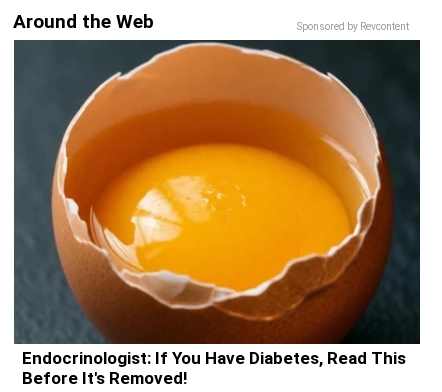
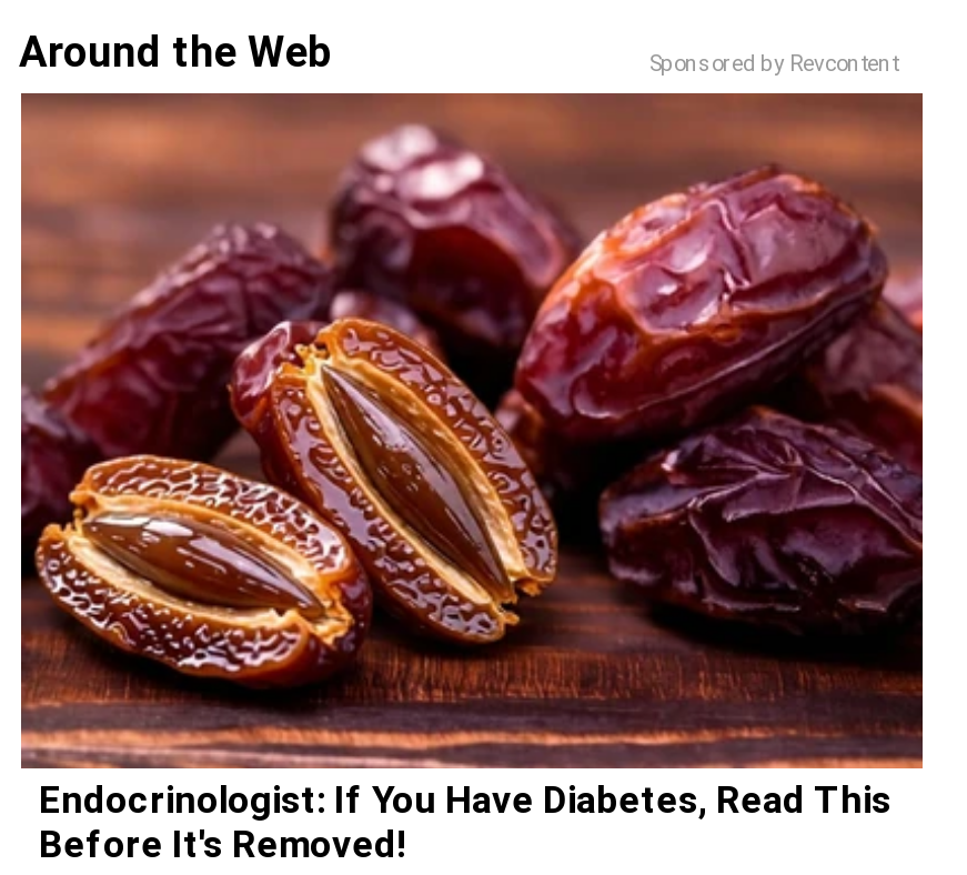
- [image]
+ [image]
